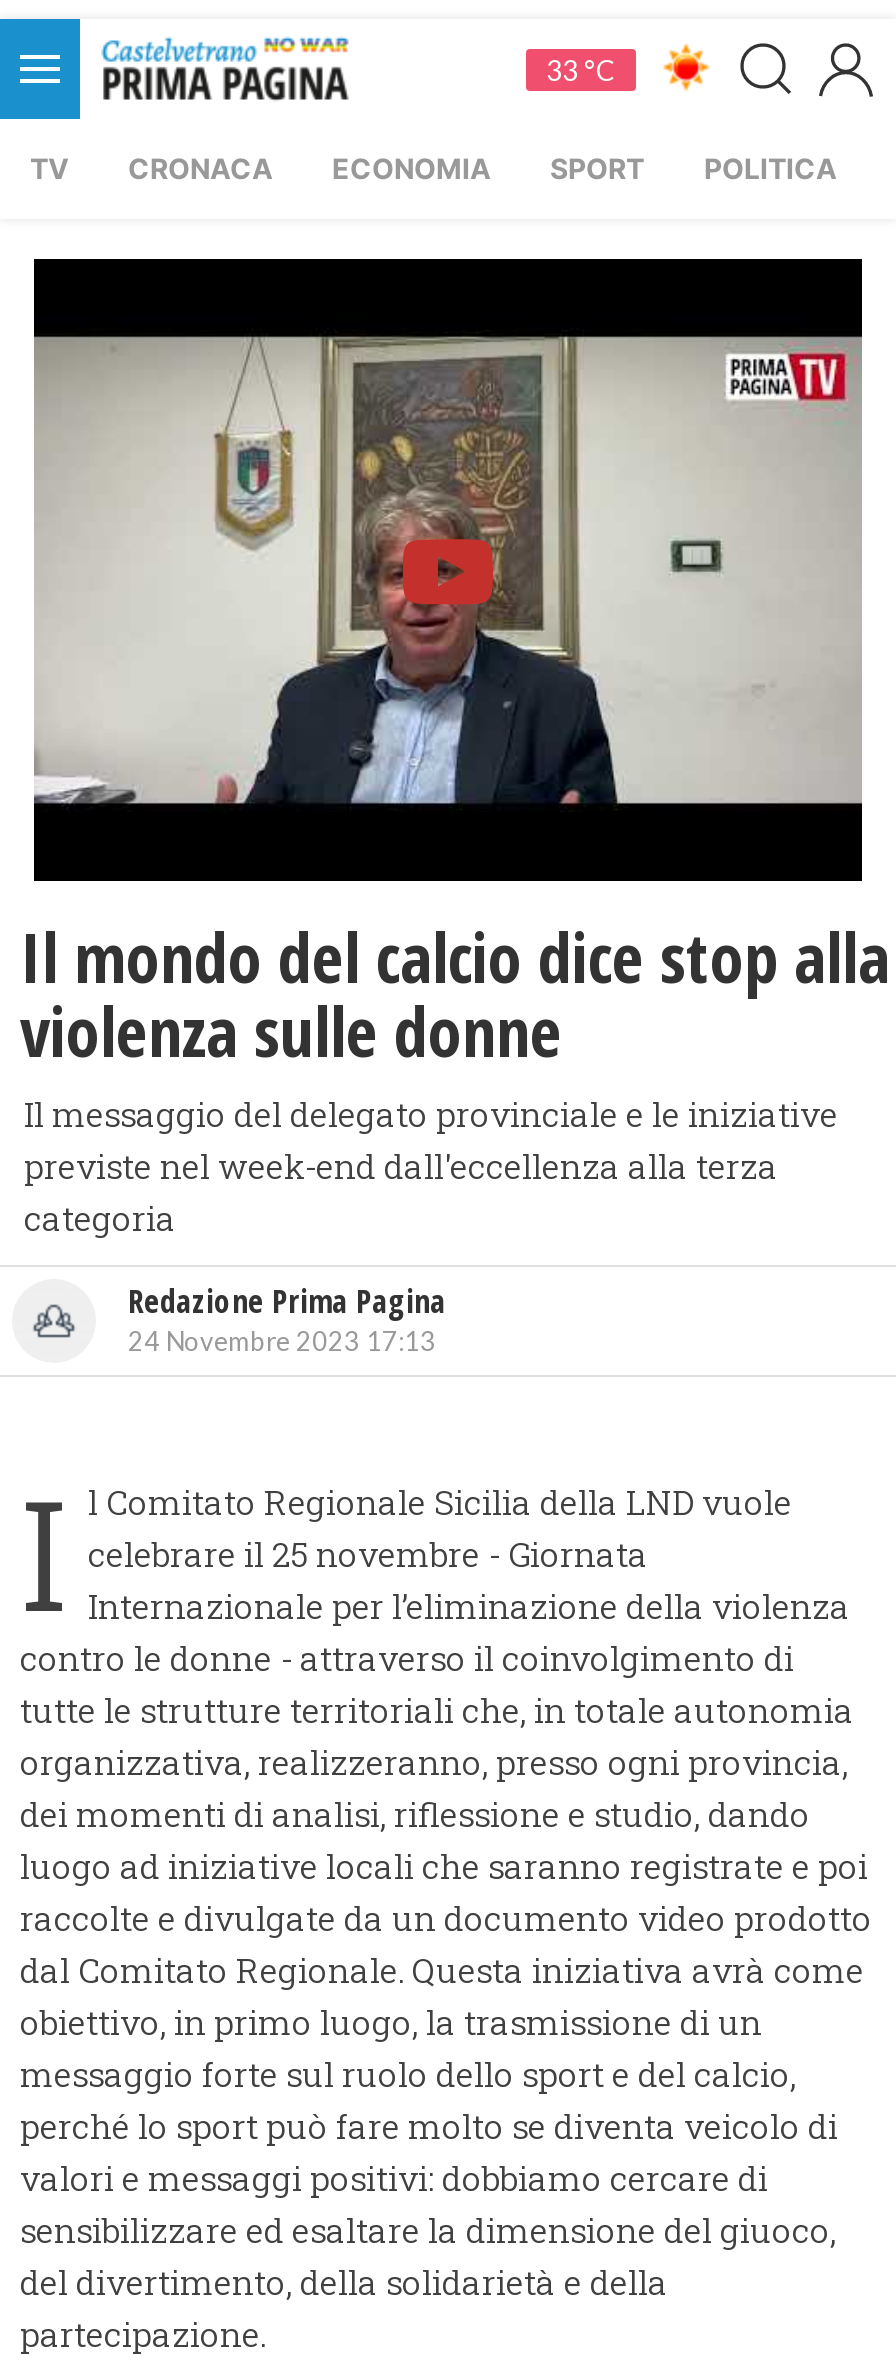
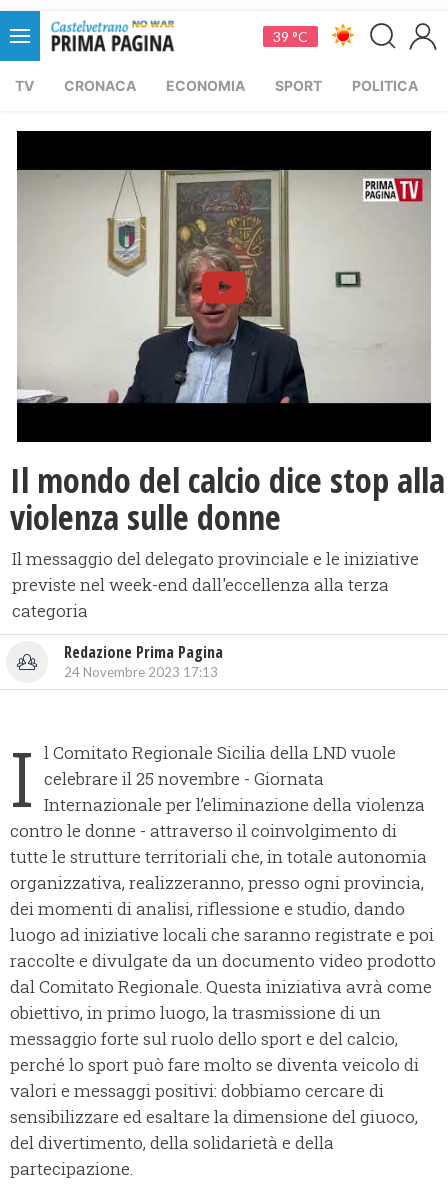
- 33 °C
+ 39 °C
